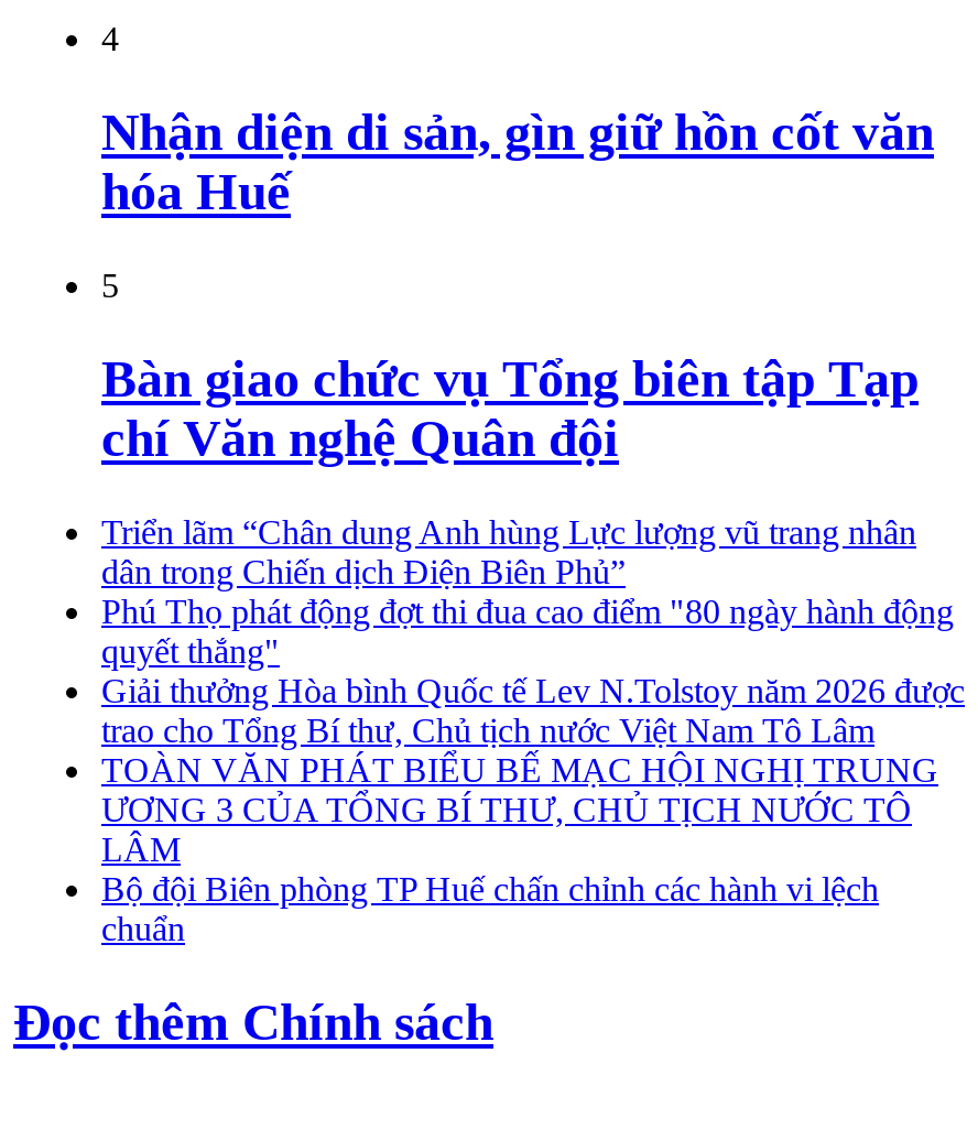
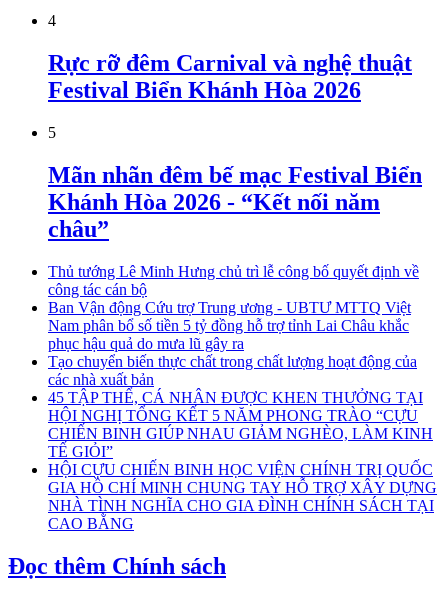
- Nhận diện di sản, gìn giữ hồn cốt văn
- hóa Huế
+ Rực rỡ đêm Carnival và nghệ thuật
+ Festival Biển Khánh Hòa 2026

- Bàn giao chức vụ Tổng biên tập Tạp
- chí Văn nghệ Quân đội
+ Mãn nhãn đêm bế mạc Festival Biển
+ Khánh Hòa 2026 - “Kết nối năm
+ châu”

- Triển lãm “Chân dung Anh hùng Lực lượng vũ trang nhân
- dân trong Chiến dịch Điện Biên Phủ”
- Phú Thọ phát động đợt thi đua cao điểm "80 ngày hành động
- quyết thắng"
- Giải thưởng Hòa bình Quốc tế Lev N.Tolstoy năm 2026 được
- trao cho Tổng Bí thư, Chủ tịch nước Việt Nam Tô Lâm
- TOÀN VĂN PHÁT BIỂU BẾ MẠC HỘI NGHỊ TRUNG
- ƯƠNG 3 CỦA TỔNG BÍ THƯ, CHỦ TỊCH NƯỚC TÔ
- LÂM
- Bộ đội Biên phòng TP Huế chấn chỉnh các hành vi lệch
- chuẩn
+ Thủ tướng Lê Minh Hưng chủ trì lễ công bố quyết định về
+ công tác cán bộ
+ Ban Vận động Cứu trợ Trung ương - UBTƯ MTTQ Việt
+ Nam phân bổ số tiền 5 tỷ đồng hỗ trợ tỉnh Lai Châu khắc
+ phục hậu quả do mưa lũ gây ra
+ Tạo chuyển biến thực chất trong chất lượng hoạt động của
+ các nhà xuất bản
+ 45 TẬP THỂ, CÁ NHÂN ĐƯỢC KHEN THƯỞNG TẠI
+ HỘI NGHỊ TỔNG KẾT 5 NĂM PHONG TRÀO “CỰU
+ CHIẾN BINH GIÚP NHAU GIẢM NGHÈO, LÀM KINH
+ TẾ GIỎI”
+ HỘI CỰU CHIẾN BINH HỌC VIỆN CHÍNH TRỊ QUỐC
+ GIA HỒ CHÍ MINH CHUNG TAY HỖ TRỢ XÂY DỰNG
+ NHÀ TÌNH NGHĨA CHO GIA ĐÌNH CHÍNH SÁCH TẠI
+ CAO BẰNG
